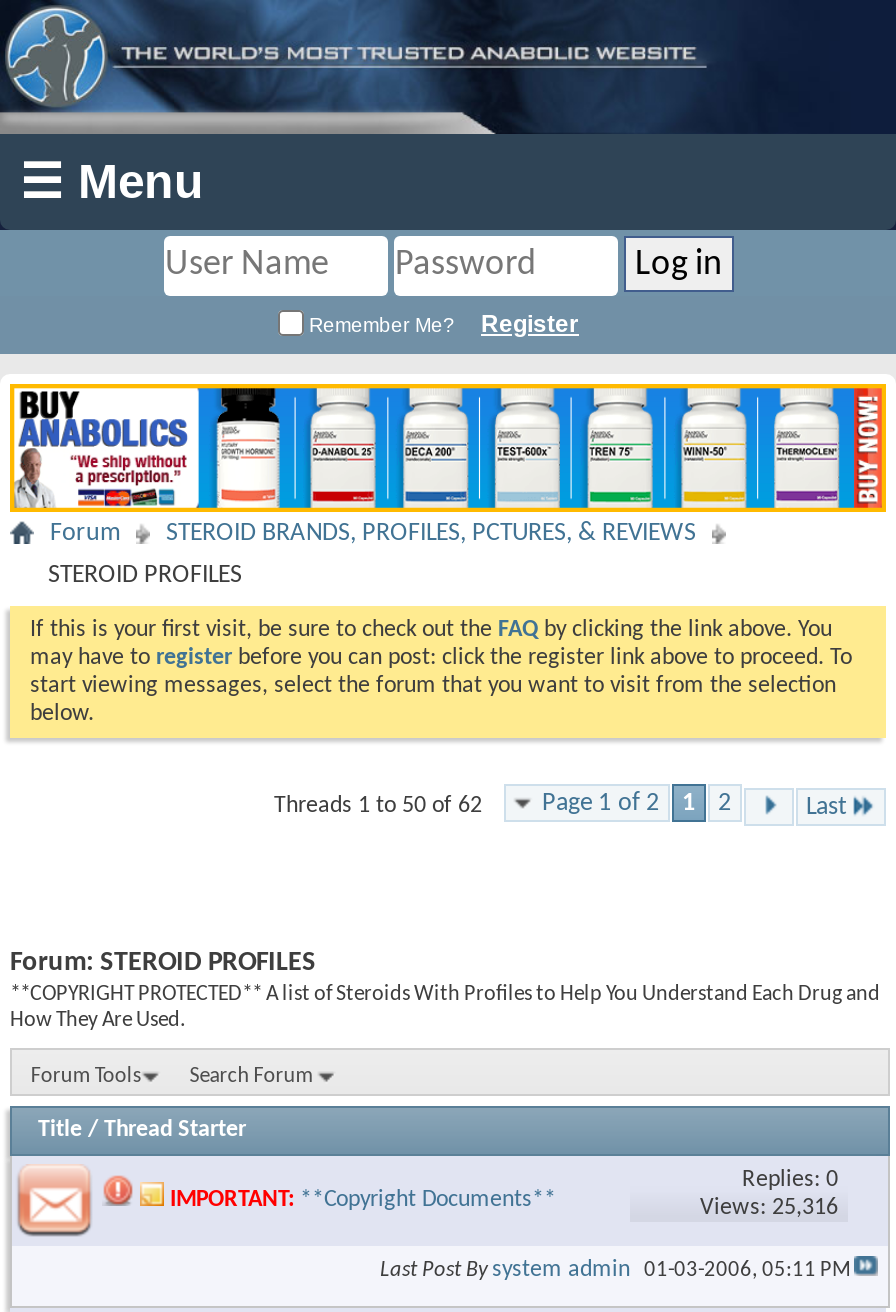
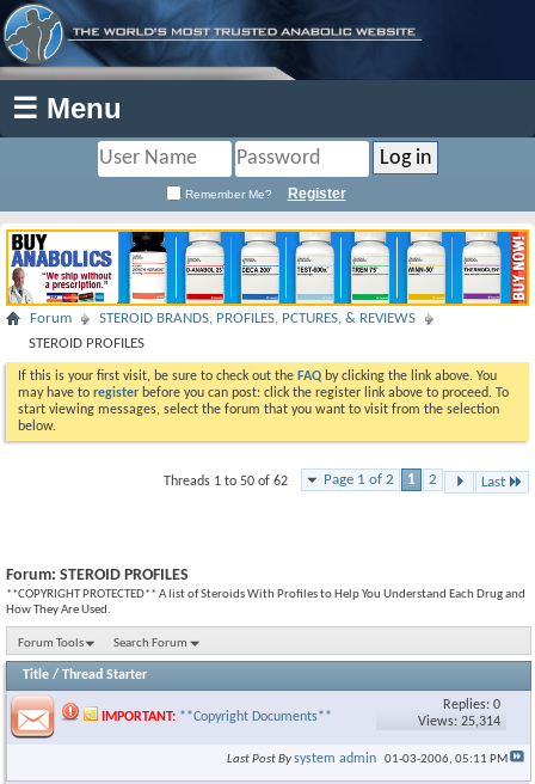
- Views: 25,316
+ Views: 25,314
